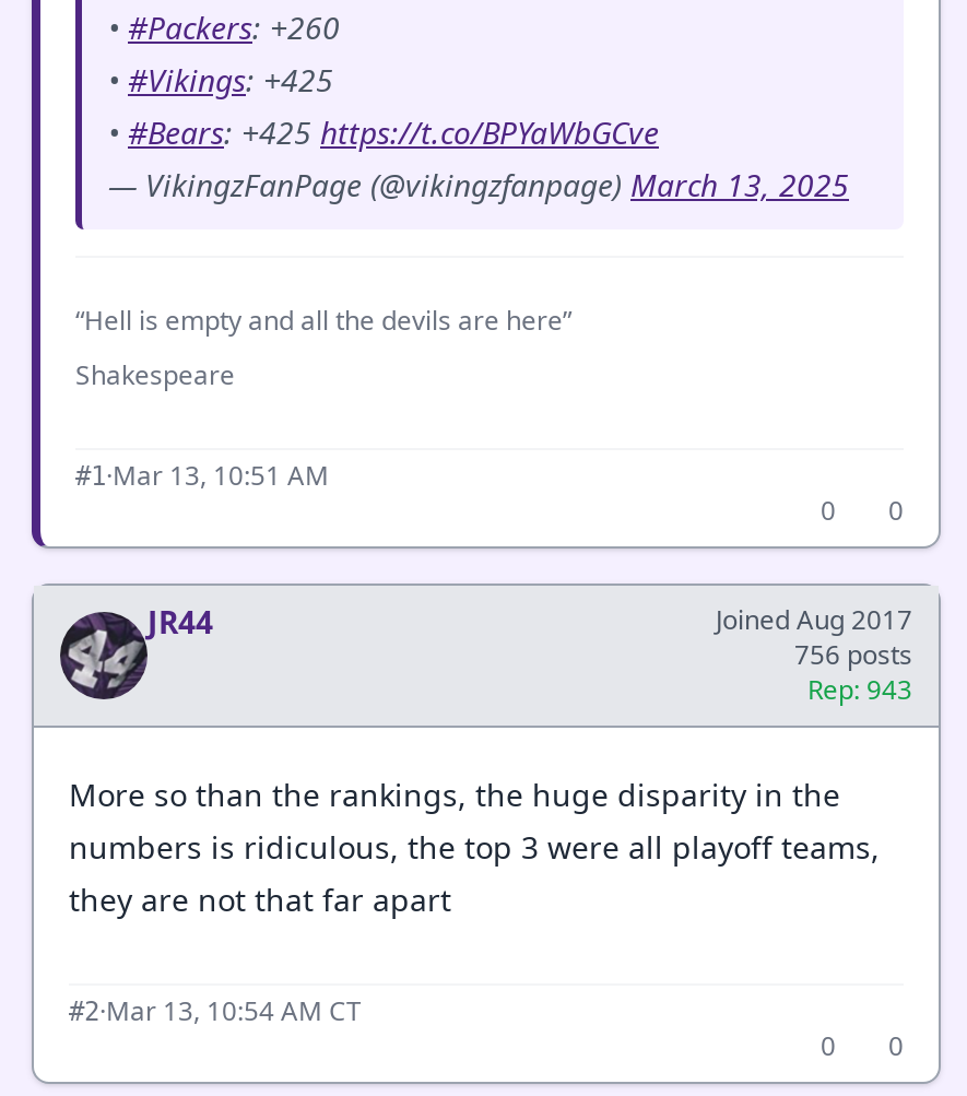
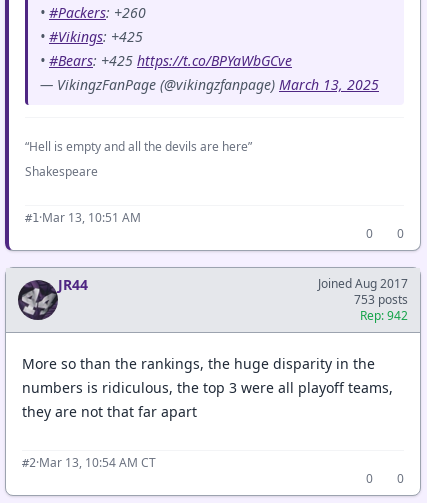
- 756 posts
+ 753 posts

- Rep: 943
+ Rep: 942
